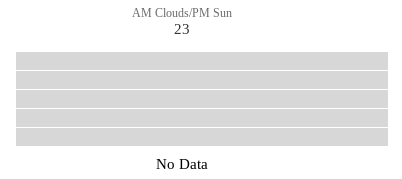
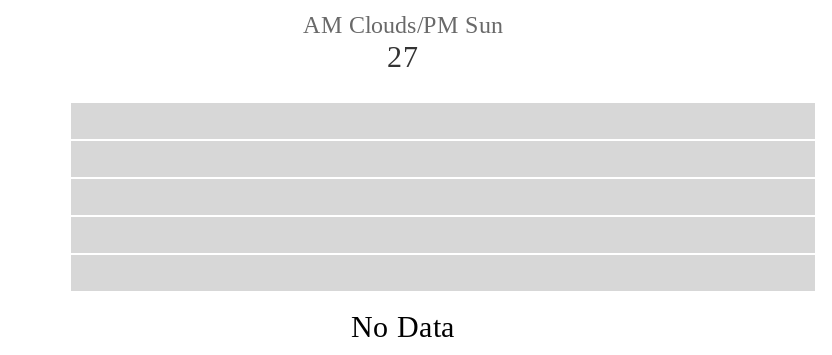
- 23
+ 27
